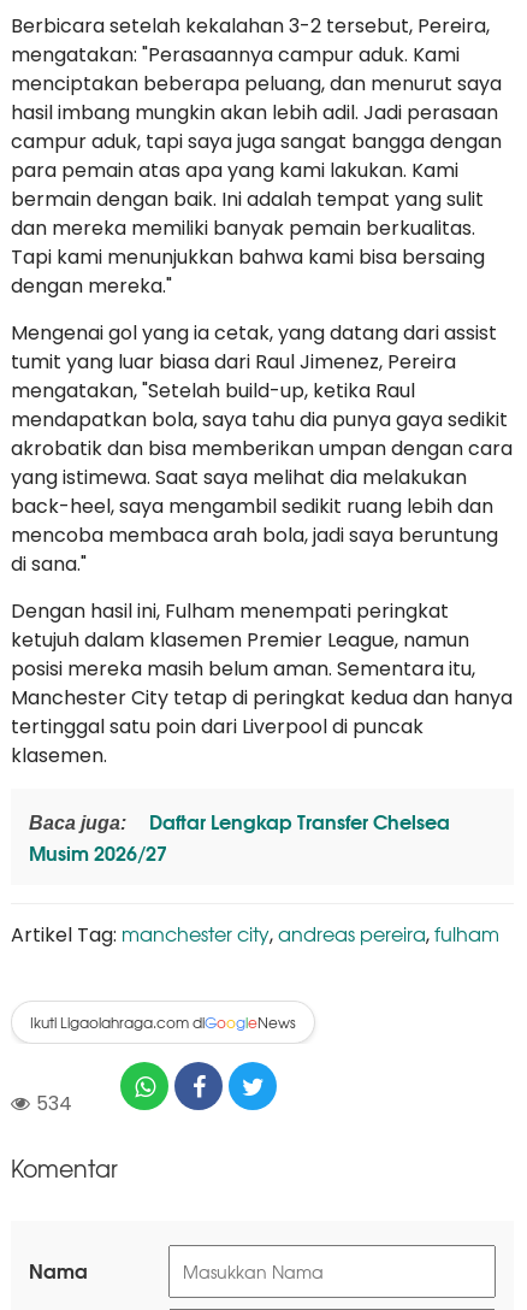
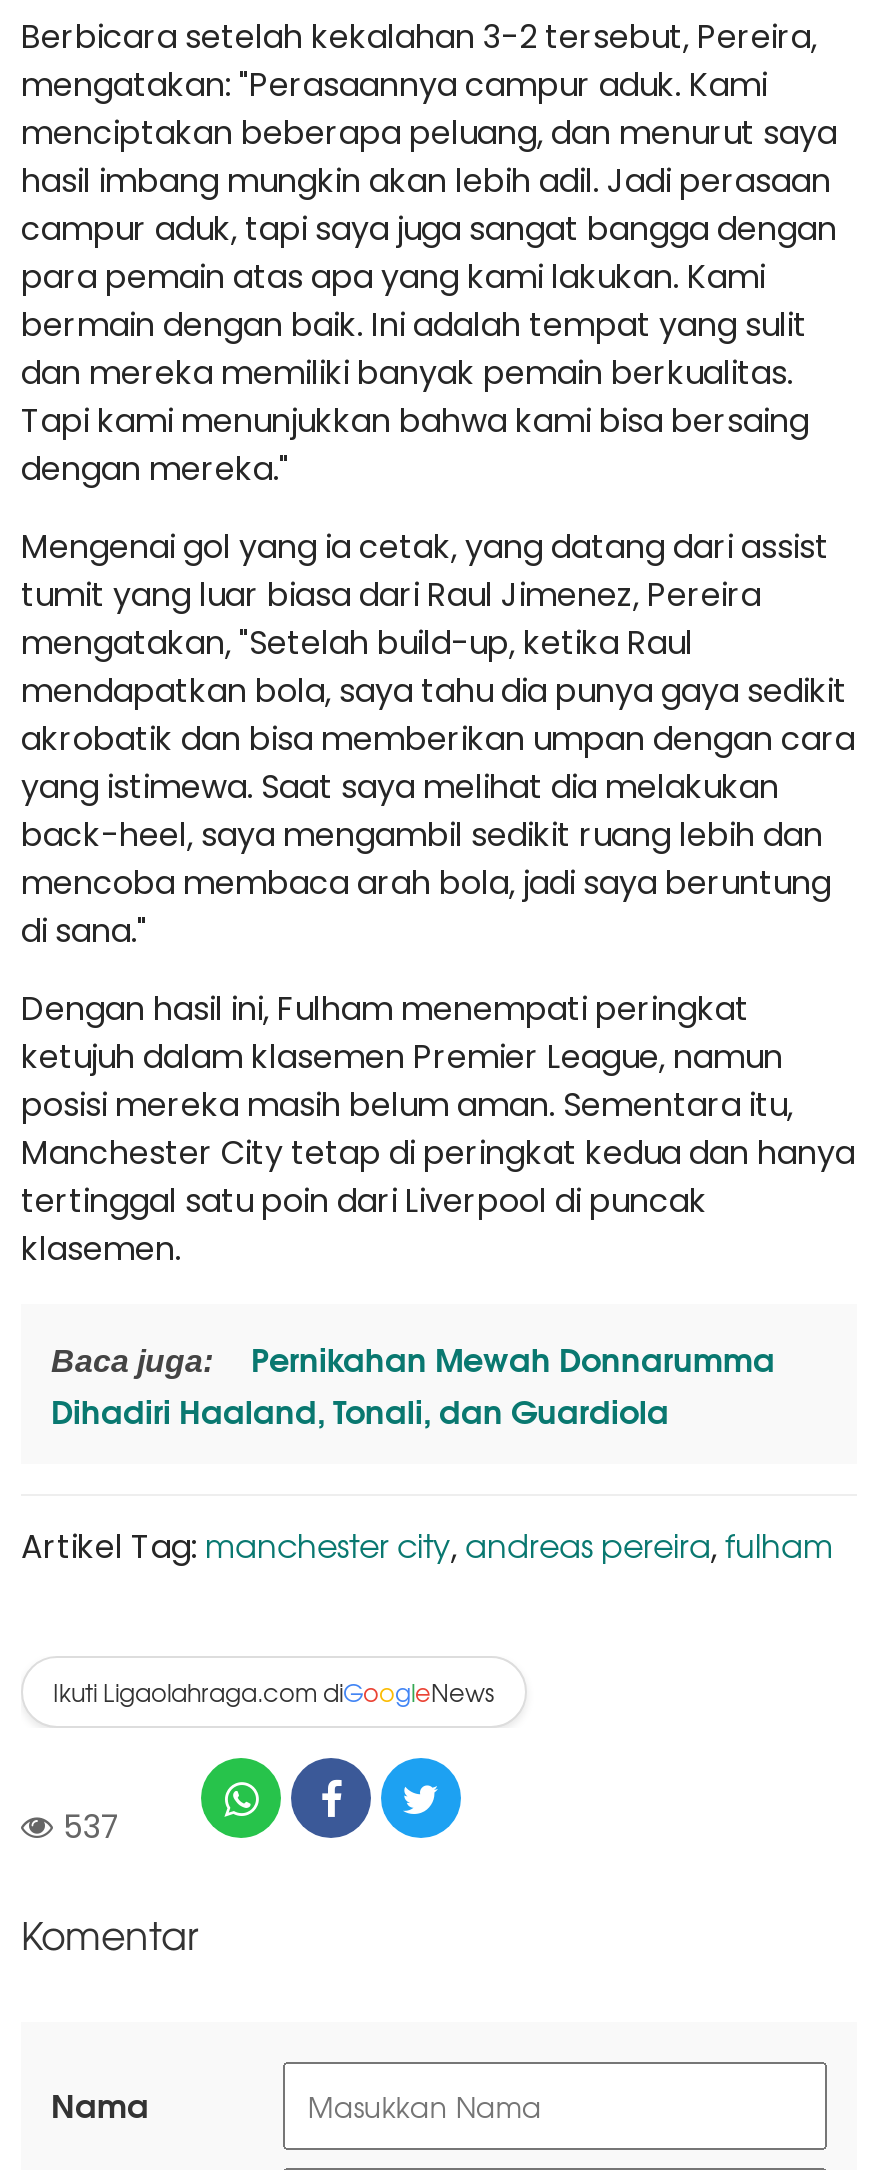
- Daftar Lengkap Transfer Chelsea
- Musim 2026/27
+ Pernikahan Mewah Donnarumma
+ Dihadiri Haaland, Tonali, dan Guardiola

- 534
+ 537
